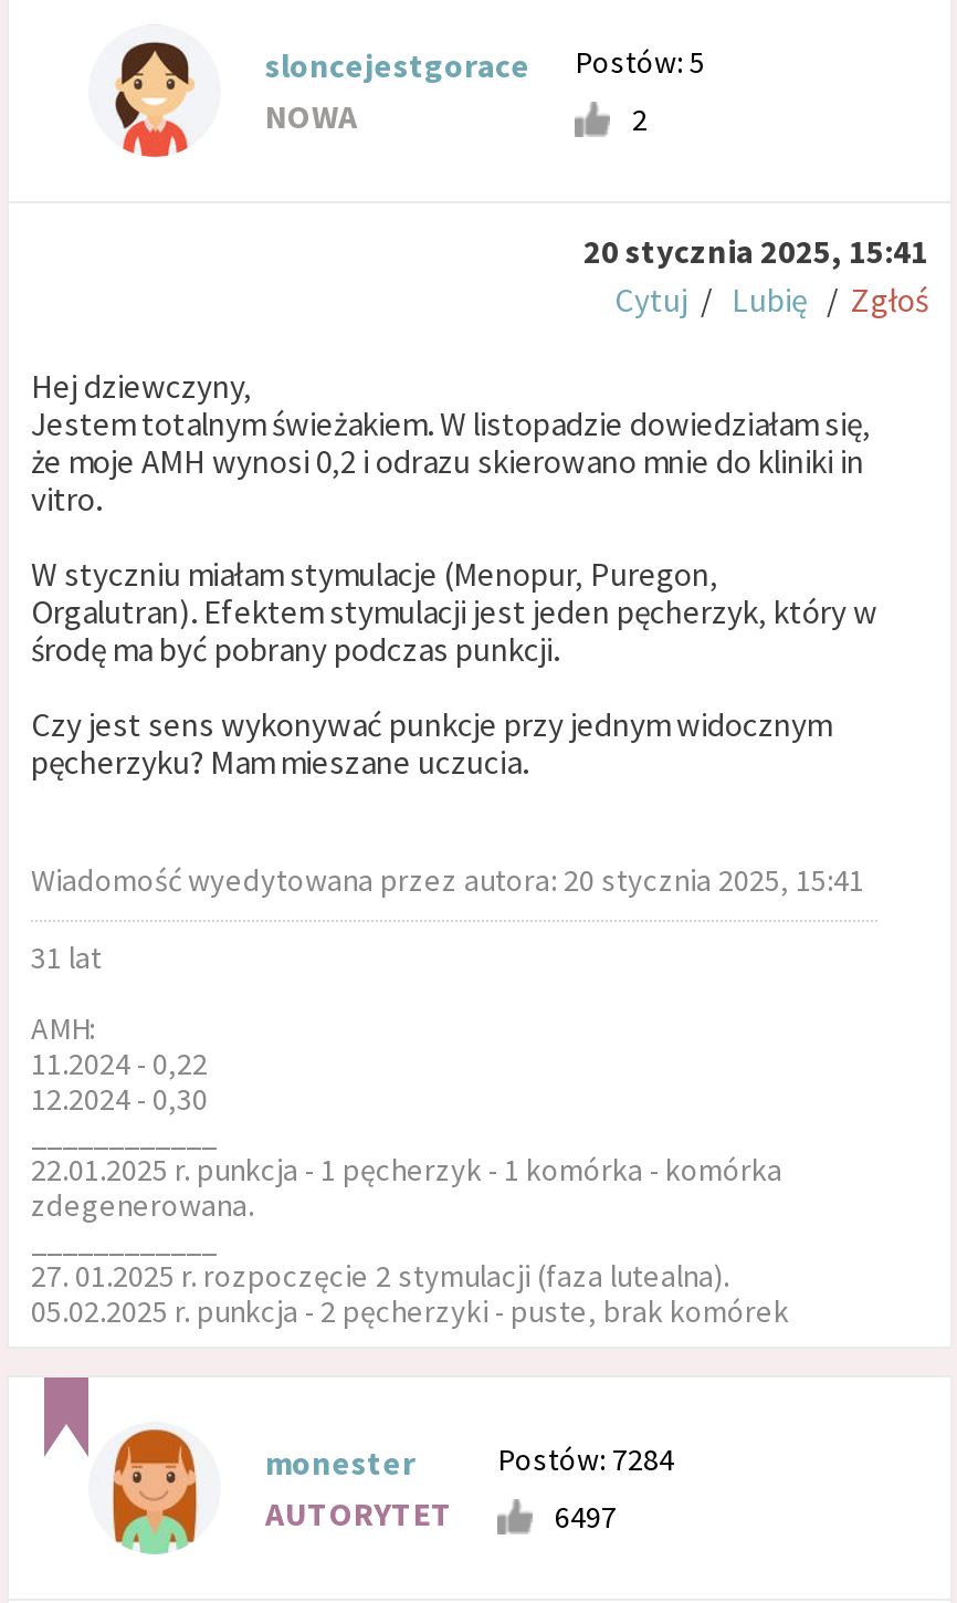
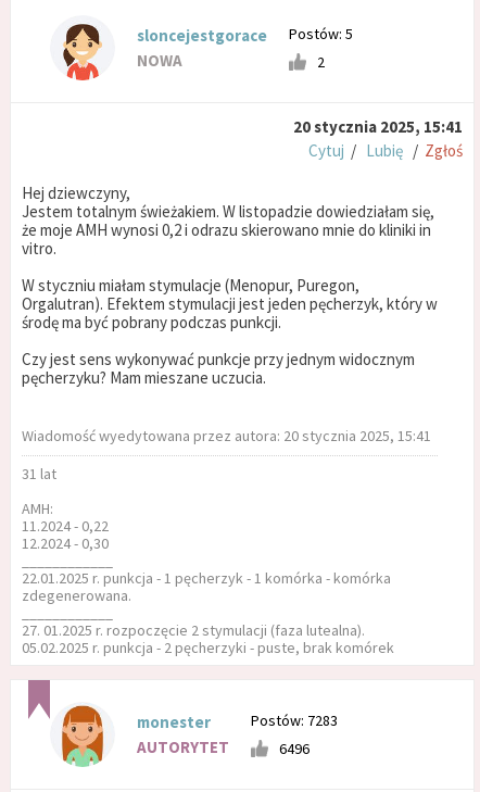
- Postów: 7284
+ Postów: 7283

- 6497
+ 6496
